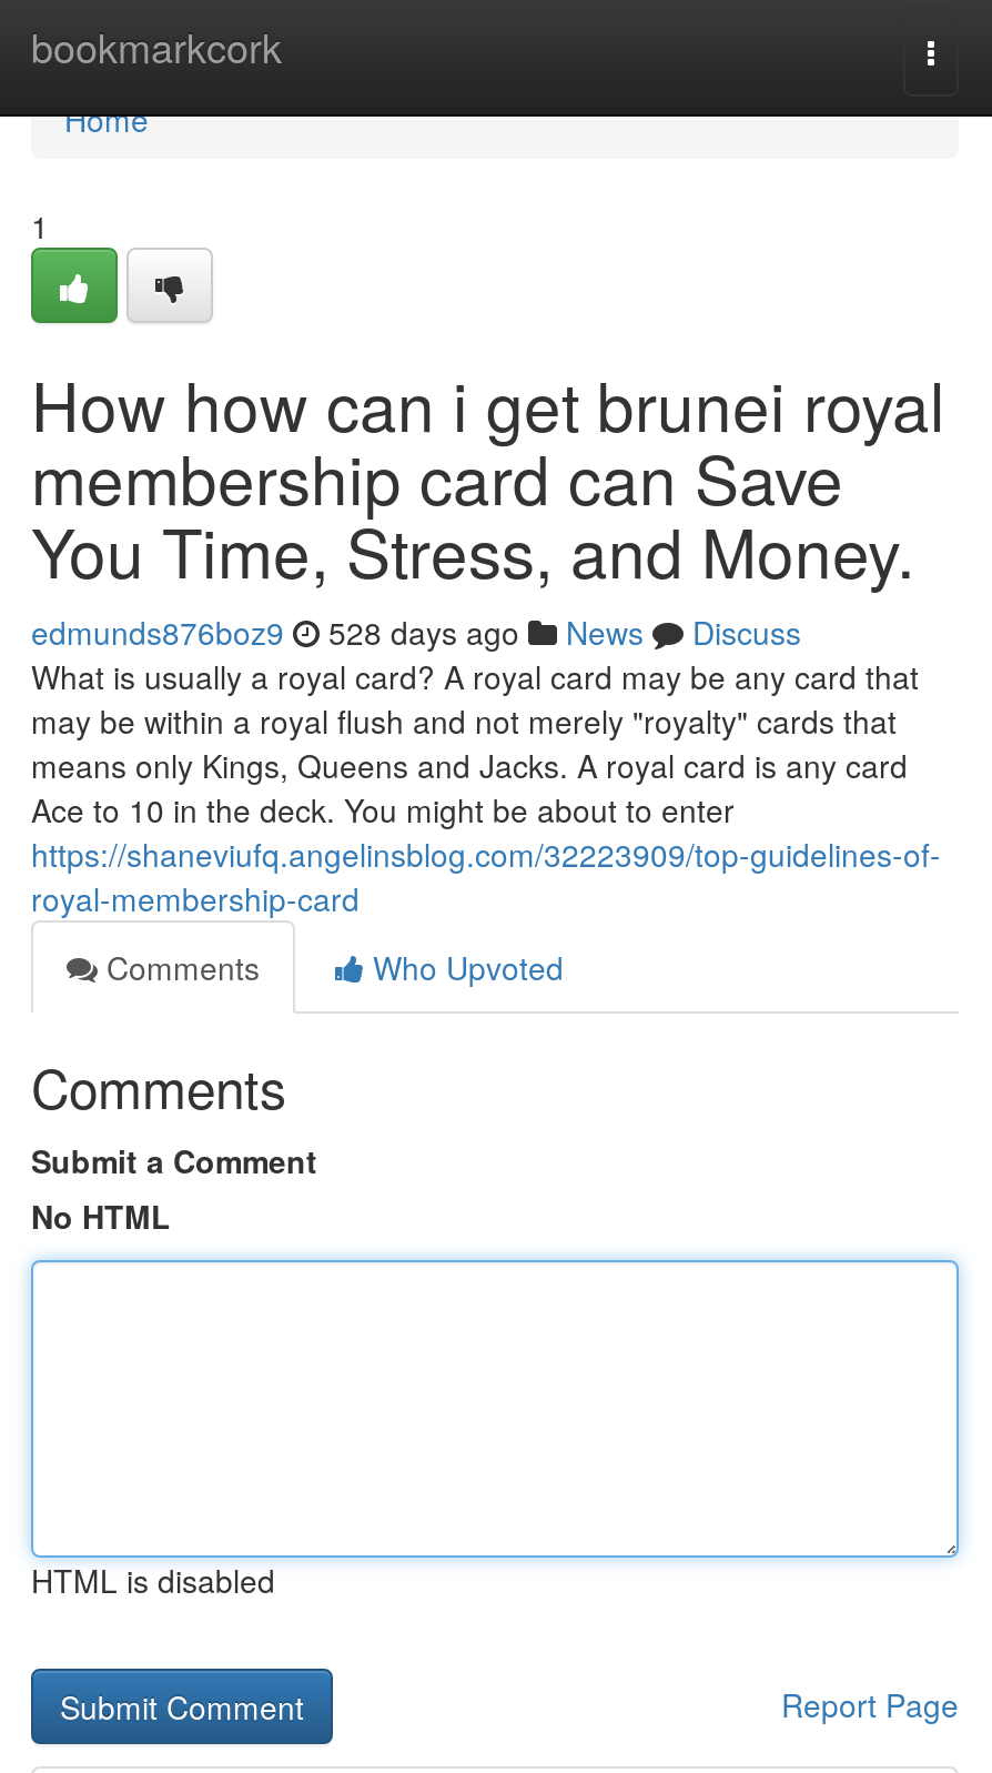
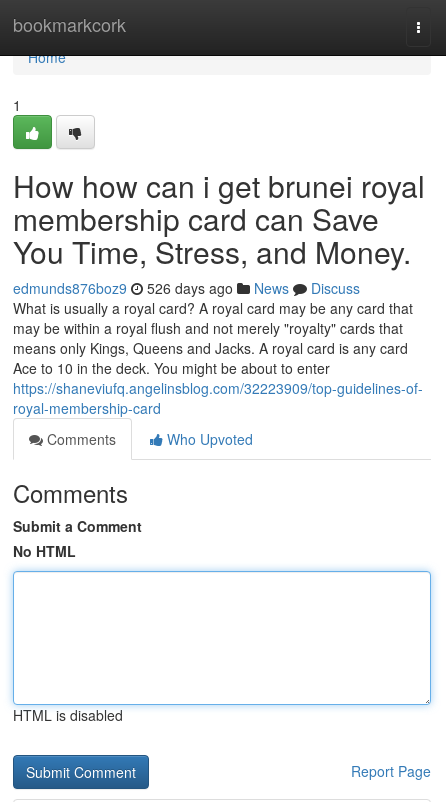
- edmunds876boz9 528 days ago News Discuss
+ edmunds876boz9 526 days ago News Discuss
